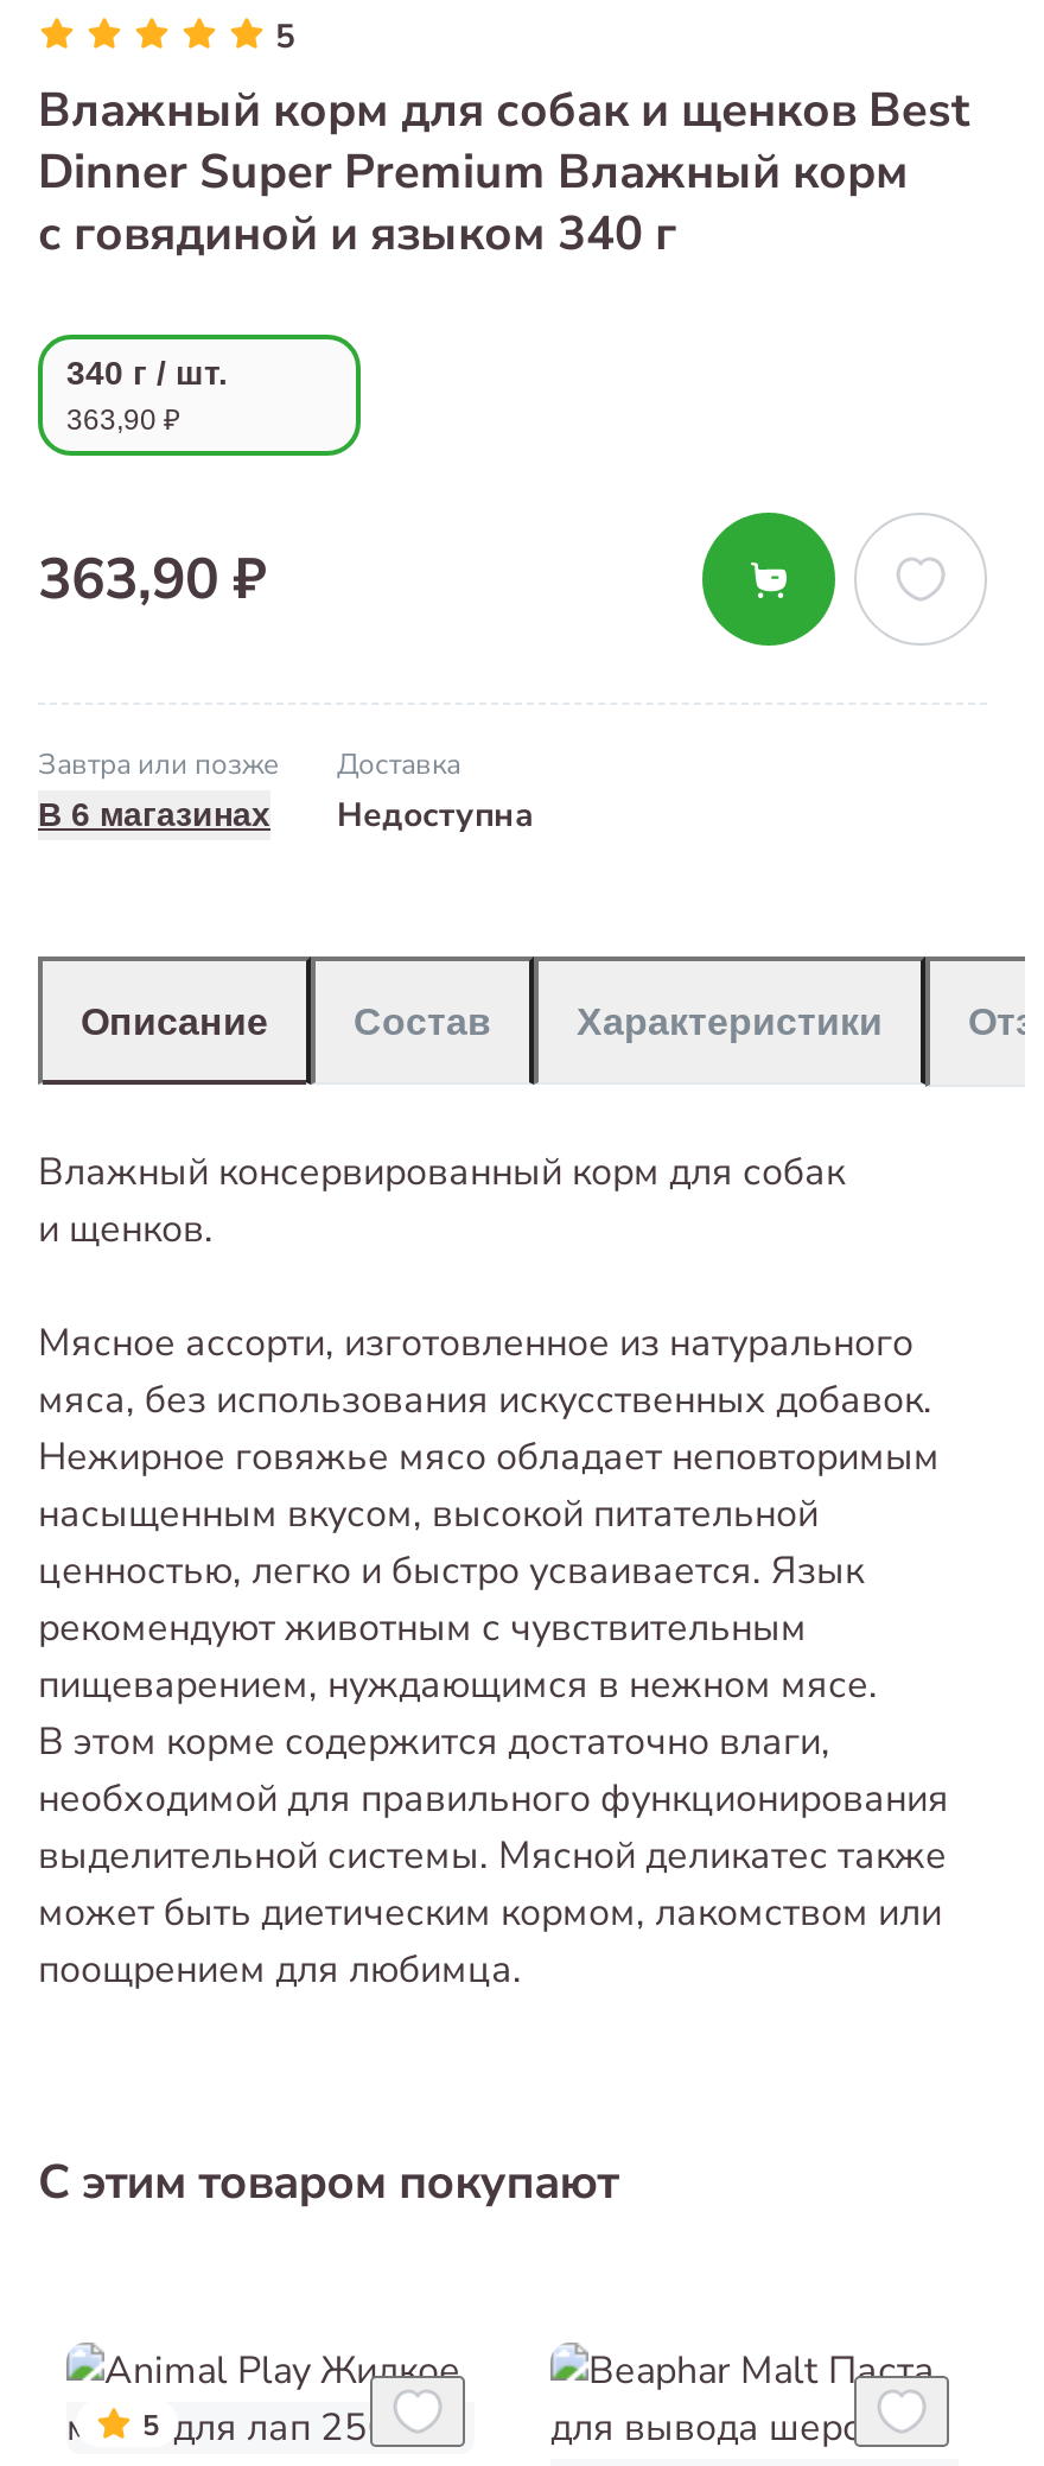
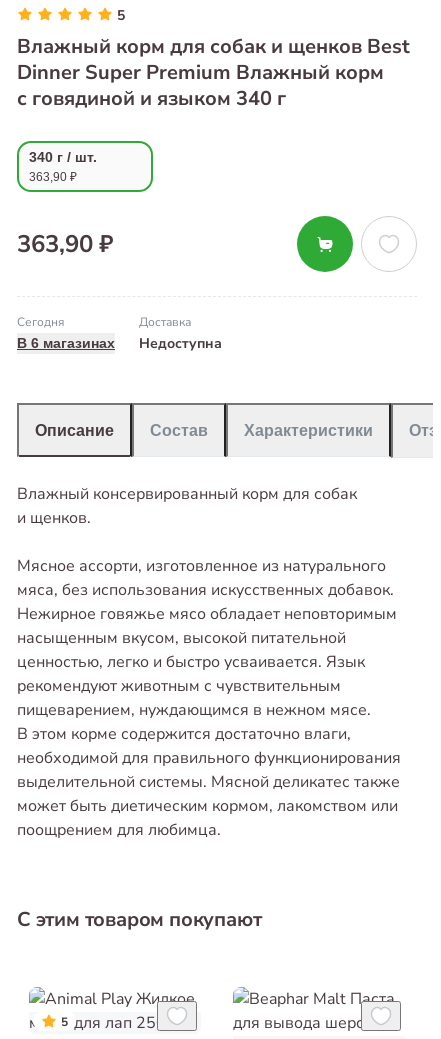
- Завтра или позже
+ Сегодня
